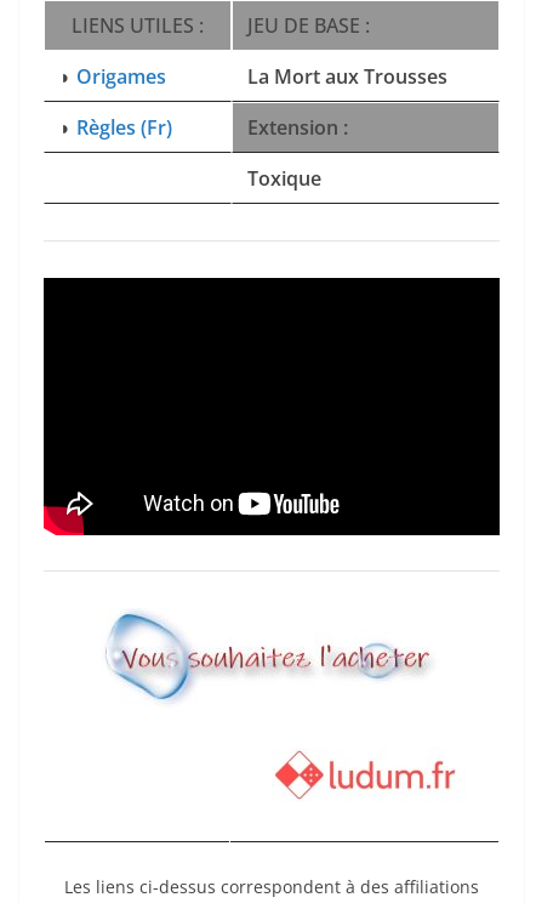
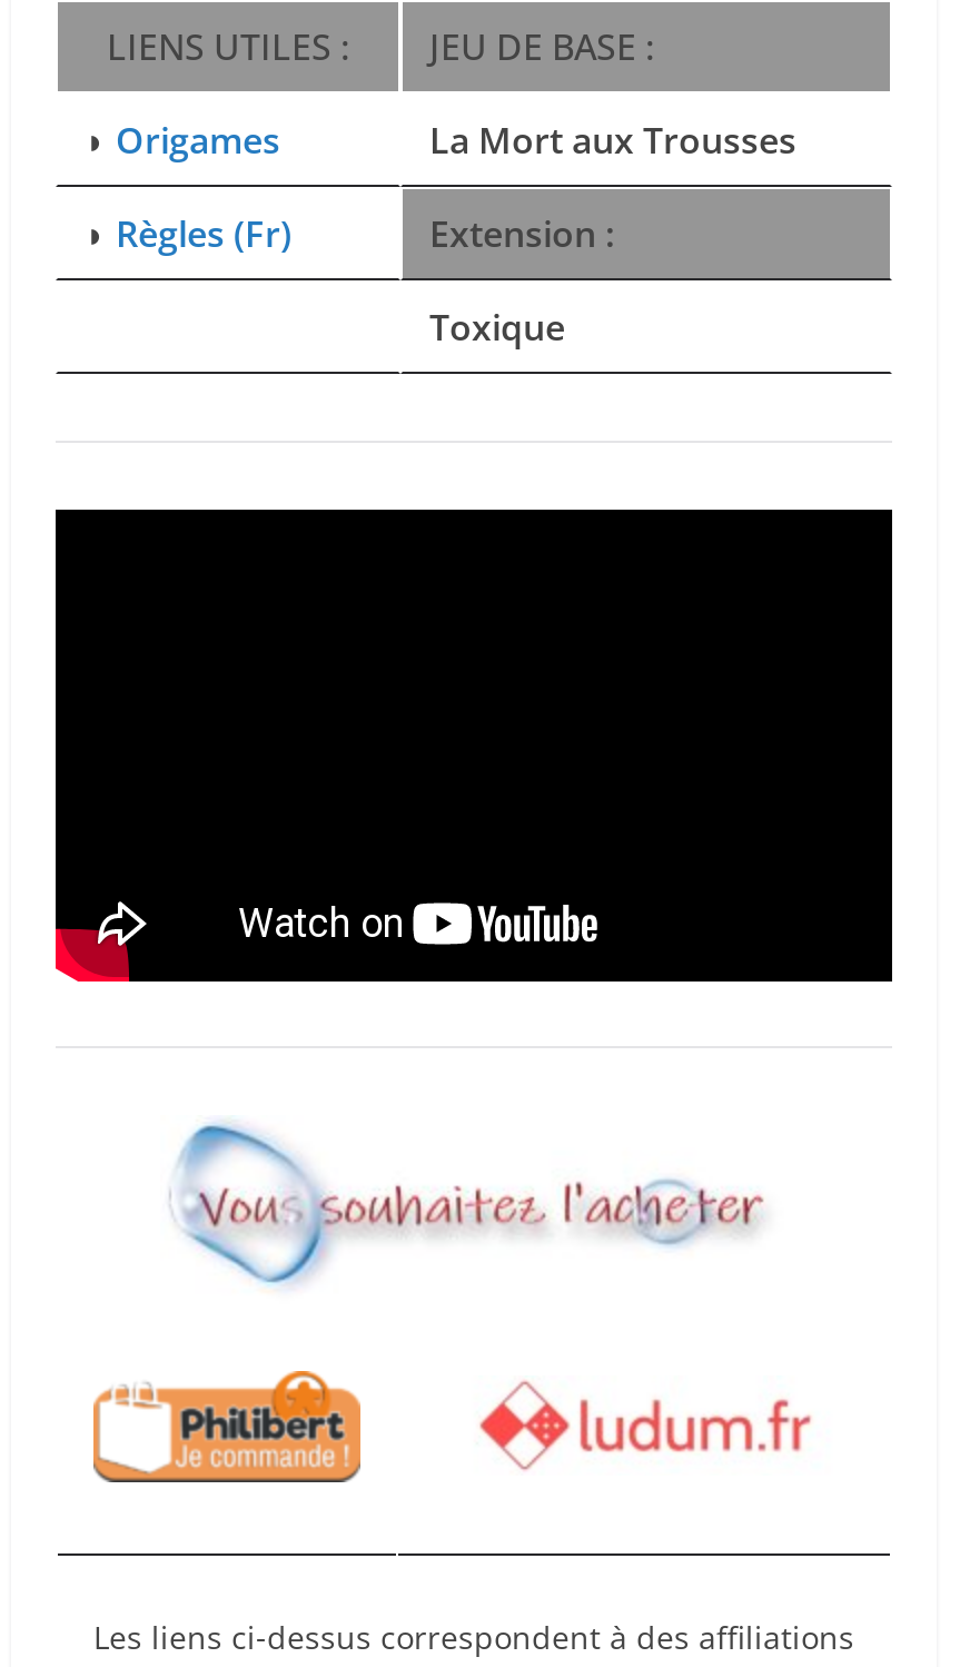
+ [image]
